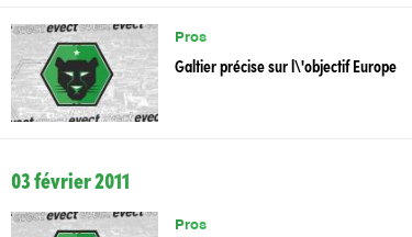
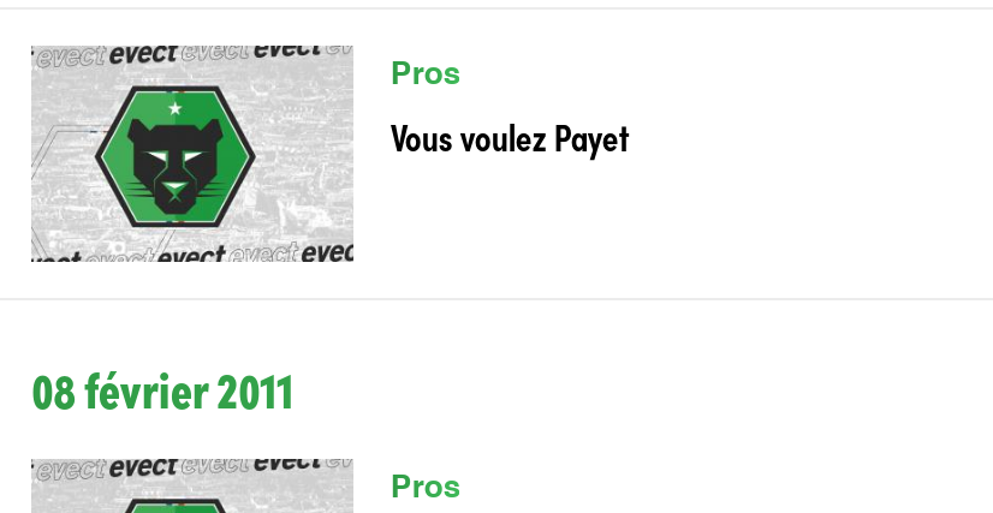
- Galtier précise sur l\'objectif Europe
+ Vous voulez Payet

- 03 février 2011
+ 08 février 2011
